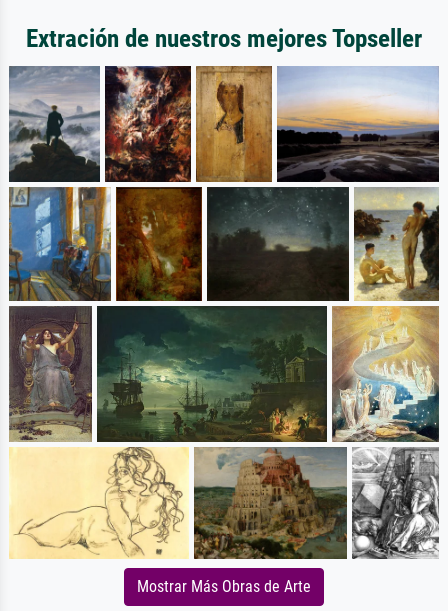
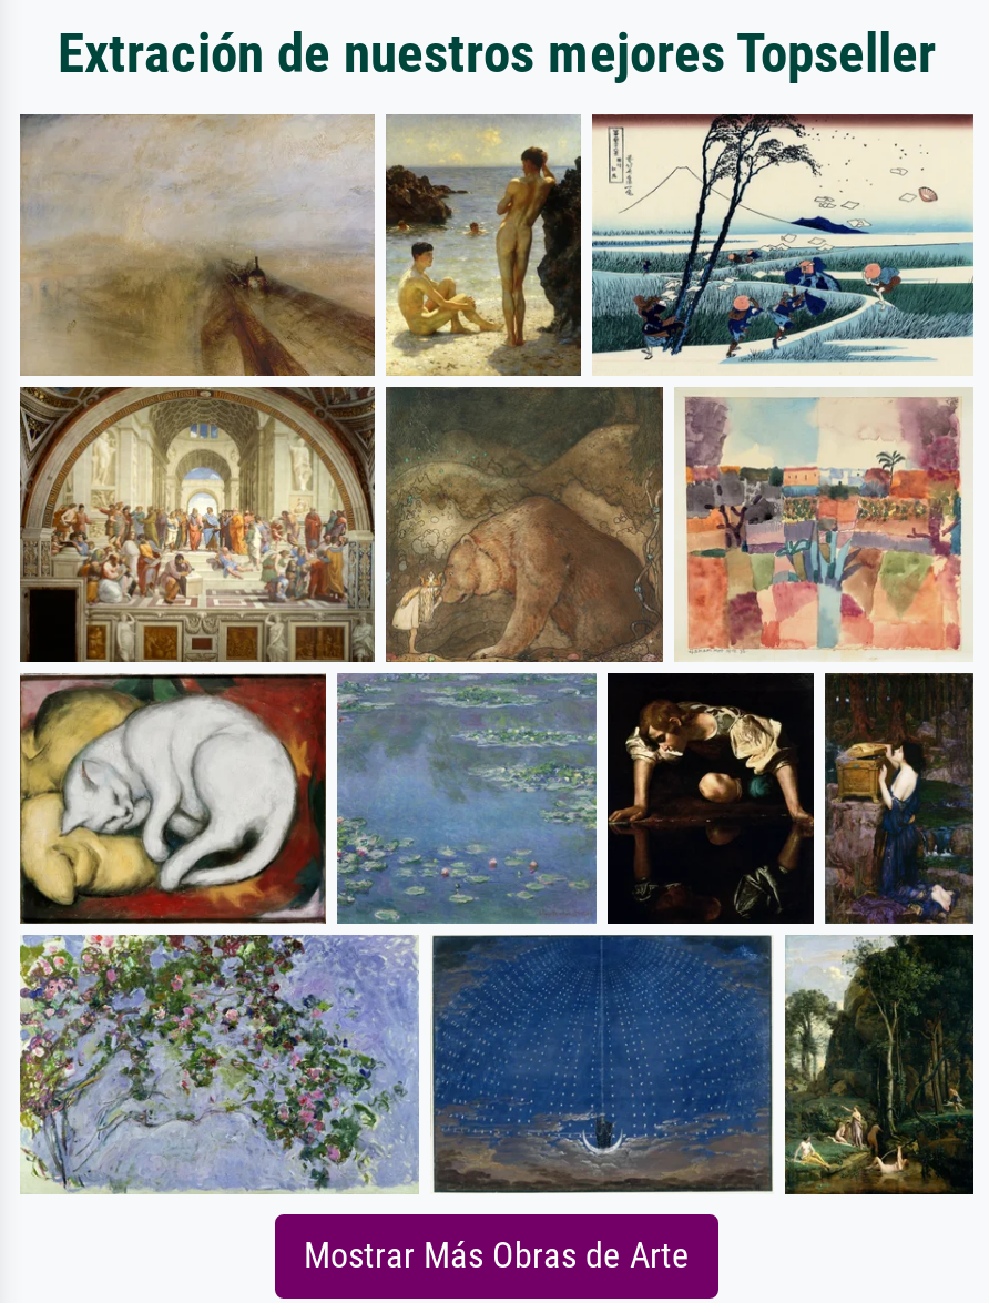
- [image]
+ [image]
